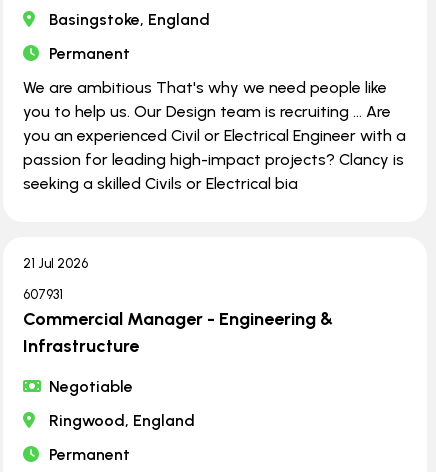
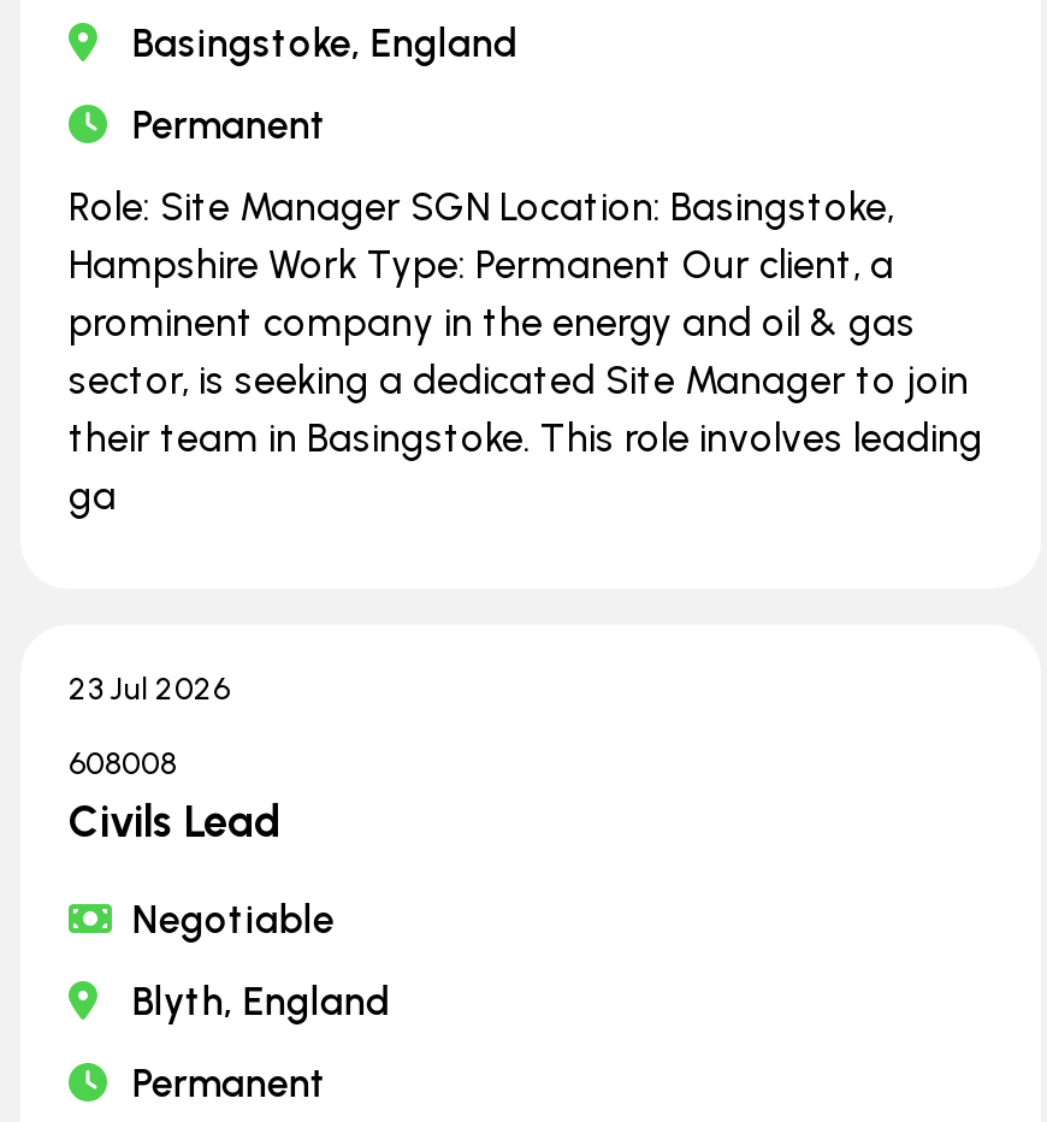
- We are ambitious That's why we need people like
- you to help us. Our Design team is recruiting … Are
- you an experienced Civil or Electrical Engineer with a
- passion for leading high-impact projects? Clancy is
- seeking a skilled Civils or Electrical bia
+ Role: Site Manager SGN Location: Basingstoke,
+ Hampshire Work Type: Permanent Our client, a
+ prominent company in the energy and oil & gas
+ sector, is seeking a dedicated Site Manager to join
+ their team in Basingstoke. This role involves leading
+ ga

- 21 Jul 2026
+ 23 Jul 2026

- 607931
- Commercial Manager - Engineering &
- Infrastructure
+ 608008
+ Civils Lead

- Ringwood, England
+ Blyth, England
